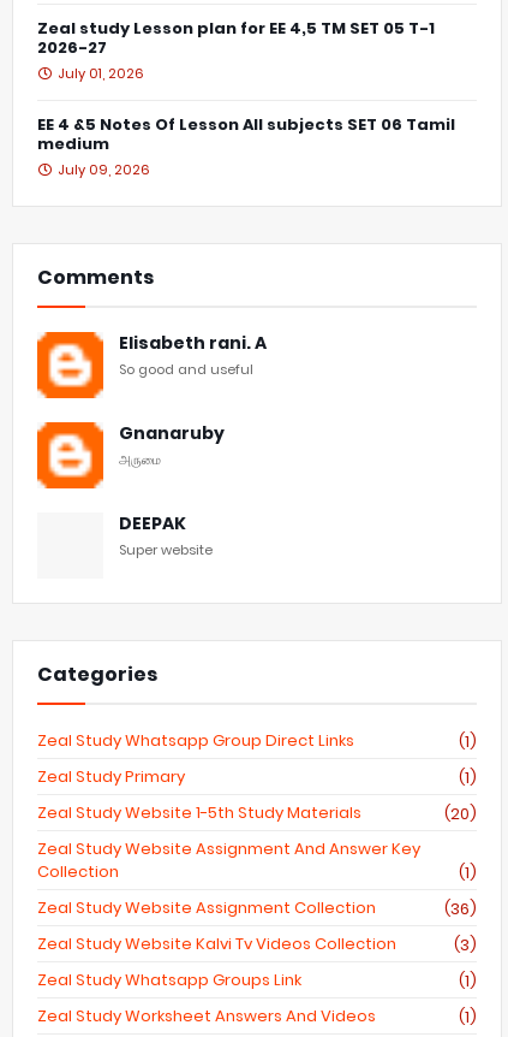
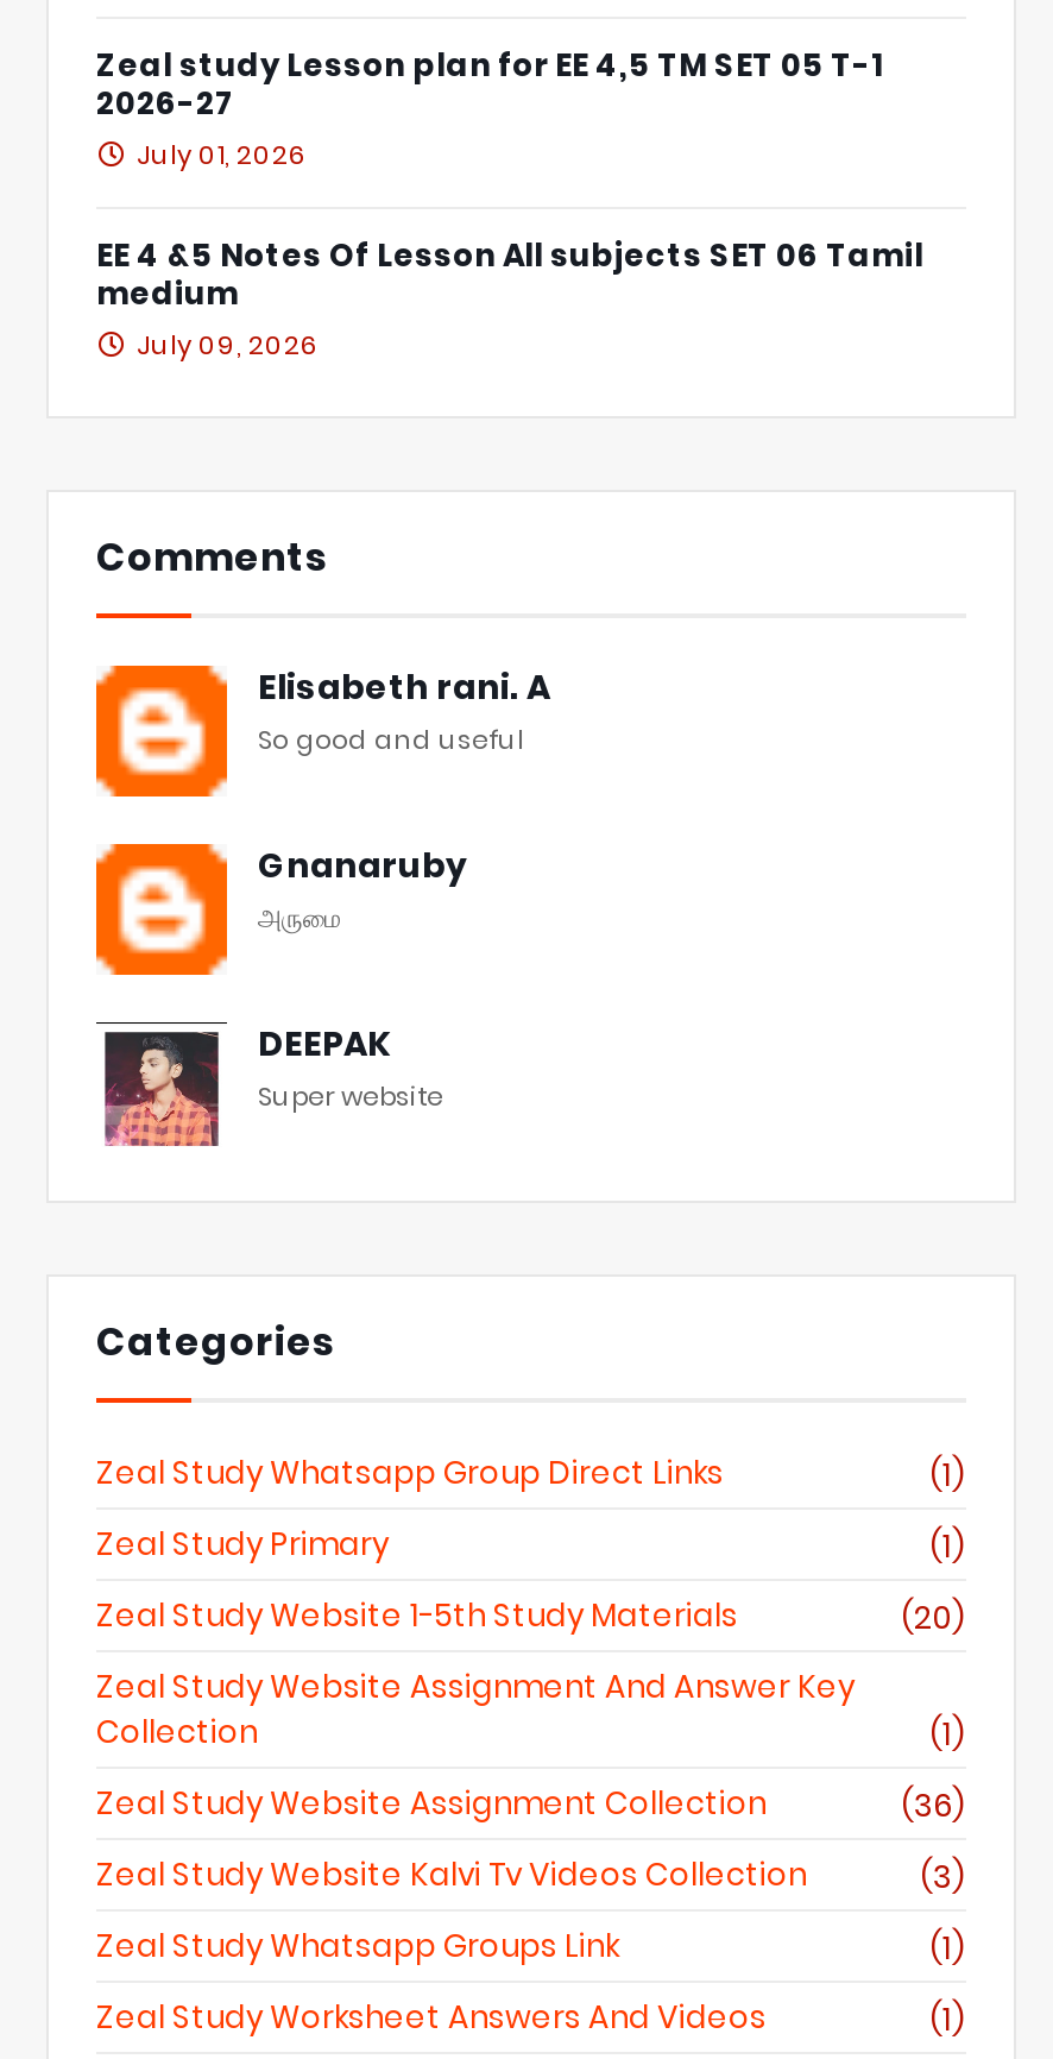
+ [image]
